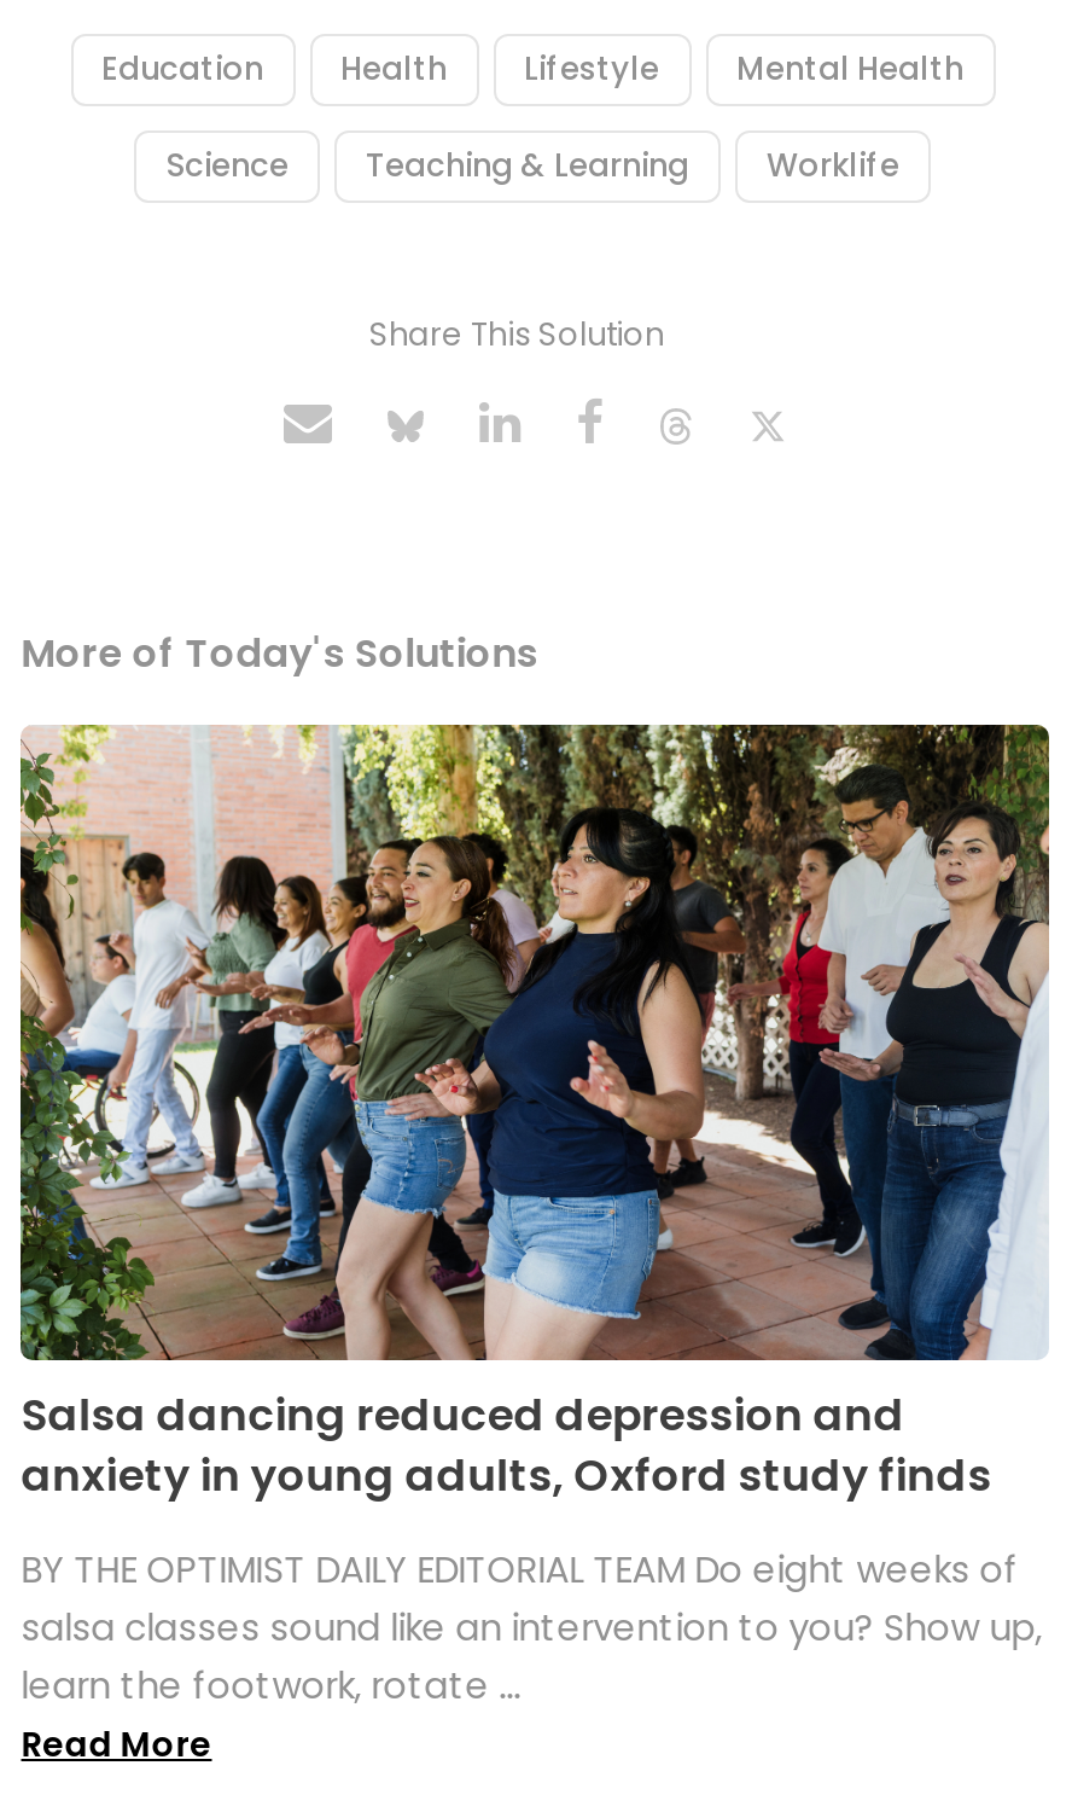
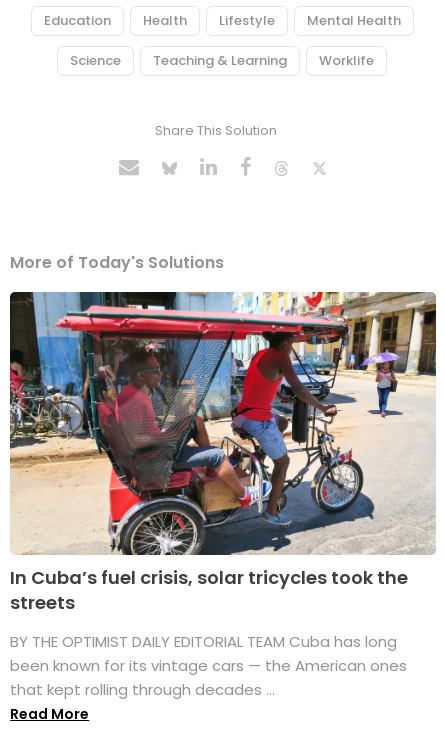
- [image]
- Salsa dancing reduced depression and
- anxiety in young adults, Oxford study finds
+ [image]
+ In Cuba’s fuel crisis, solar tricycles took the
+ streets

- BY THE OPTIMIST DAILY EDITORIAL TEAM Do eight weeks of
- salsa classes sound like an intervention to you? Show up,
- learn the footwork, rotate ...
+ BY THE OPTIMIST DAILY EDITORIAL TEAM Cuba has long
+ been known for its vintage cars — the American ones
+ that kept rolling through decades ...
